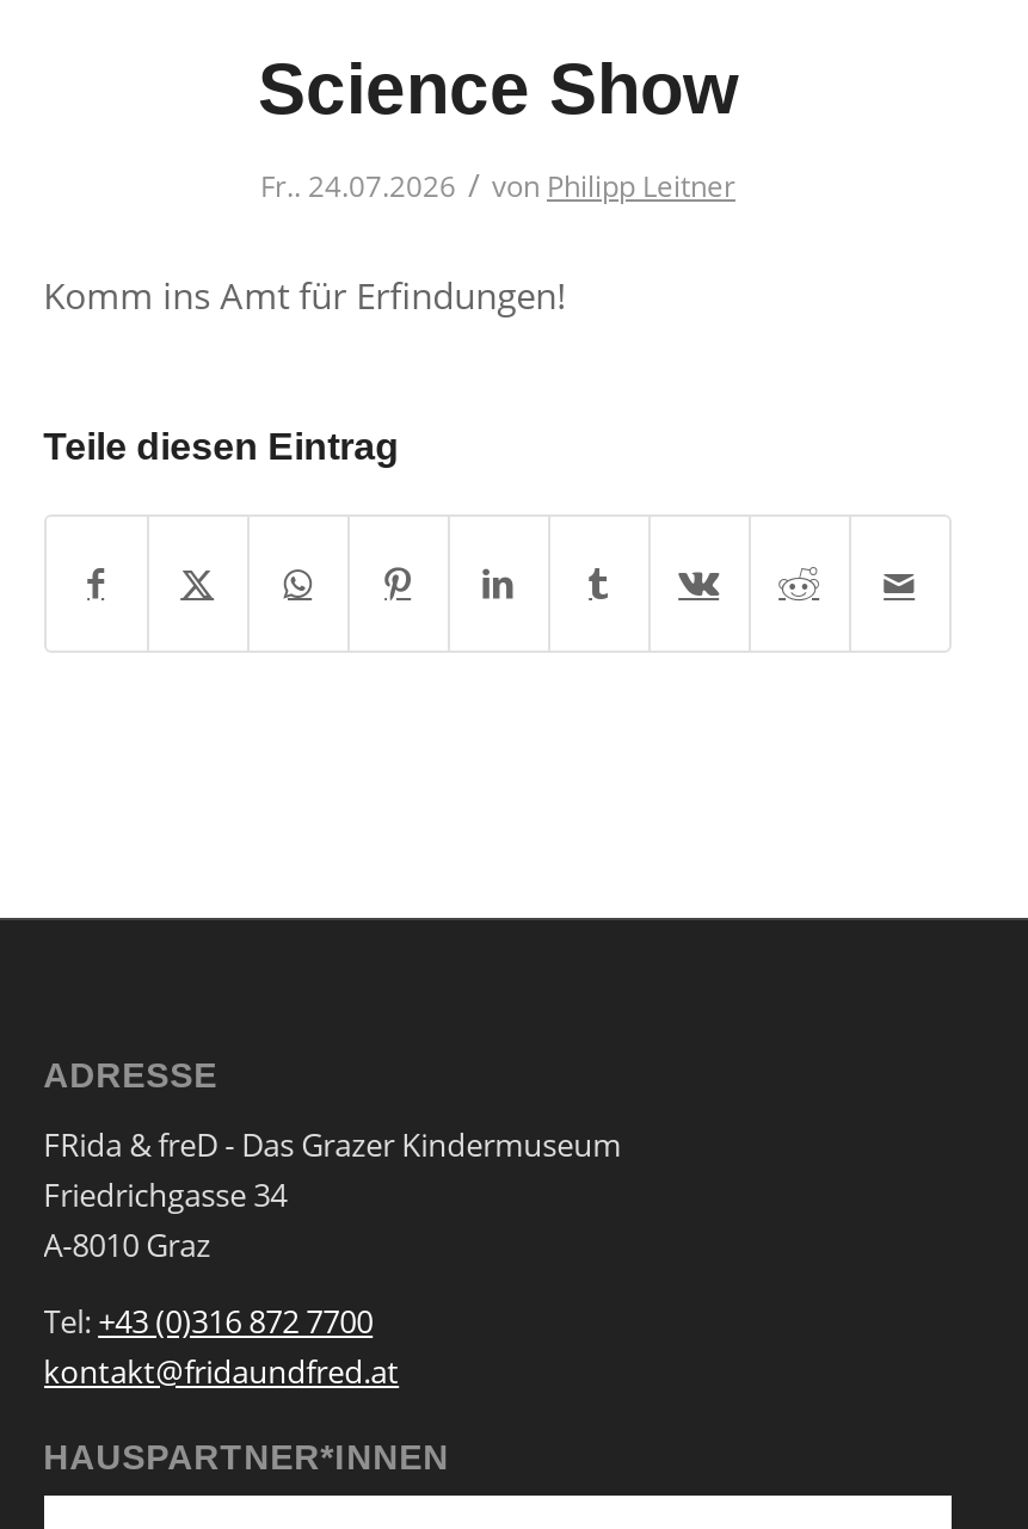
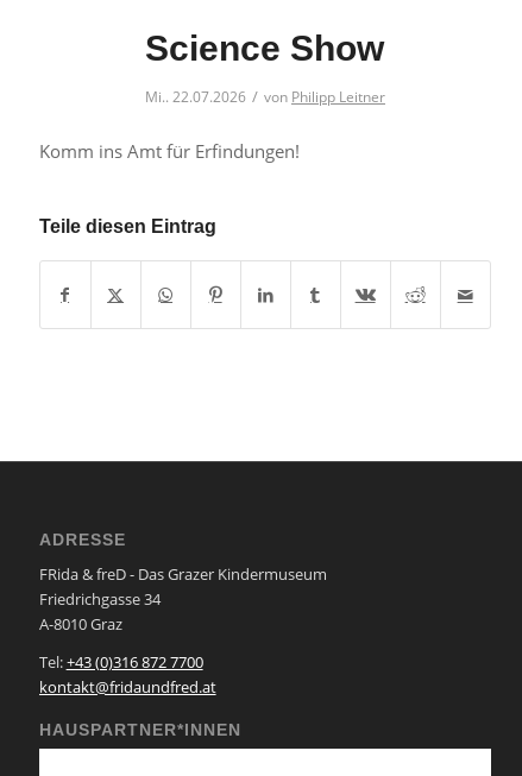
- Fr.. 24.07.2026 / von Philipp Leitner
+ Mi.. 22.07.2026 / von Philipp Leitner
